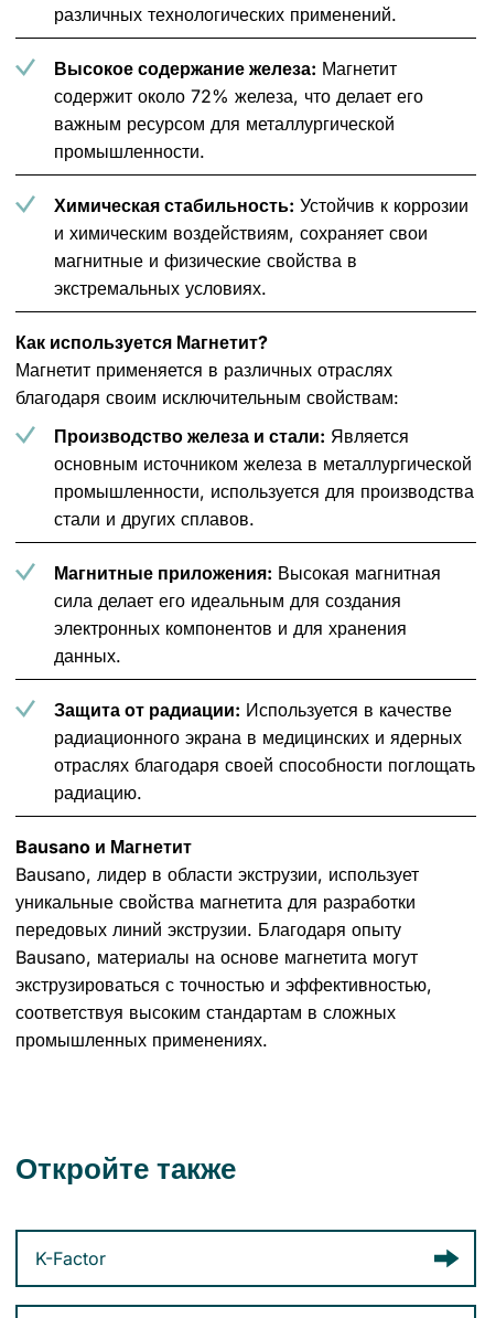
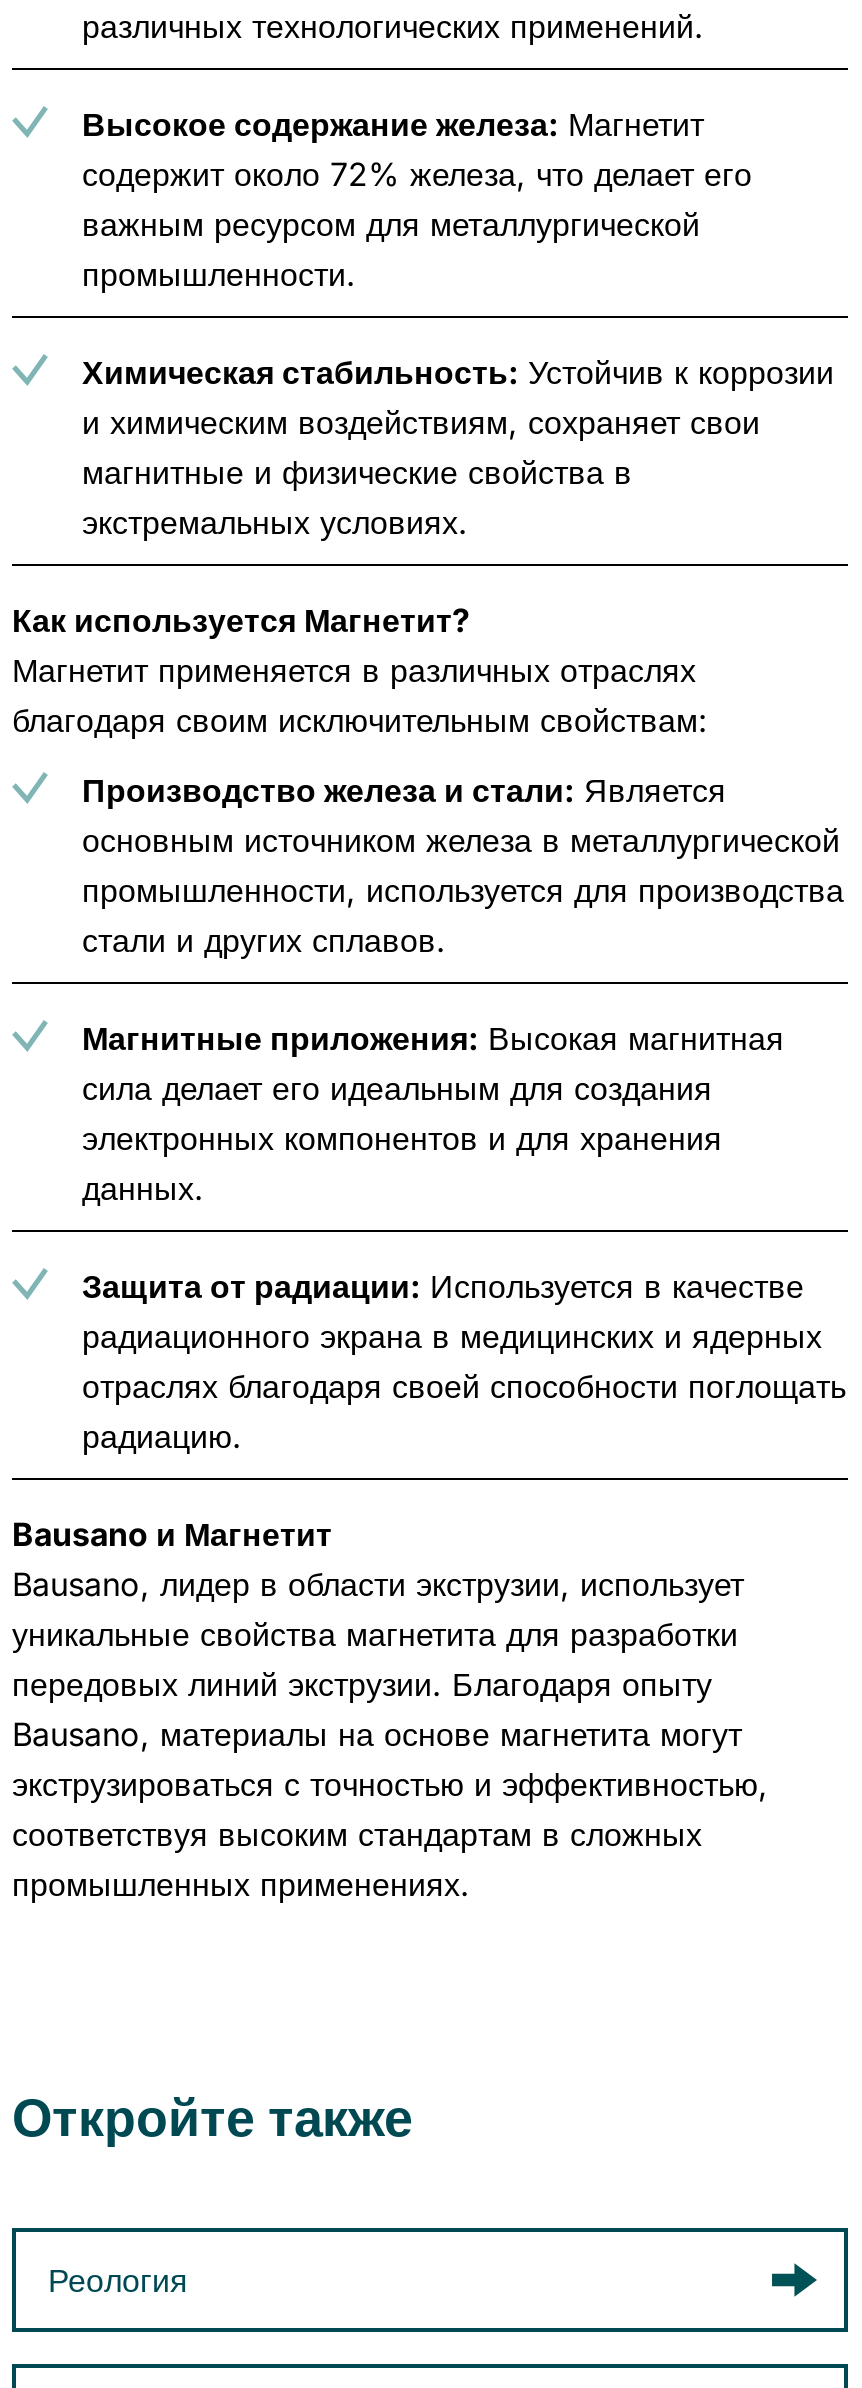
- K-Factor
+ Реология
